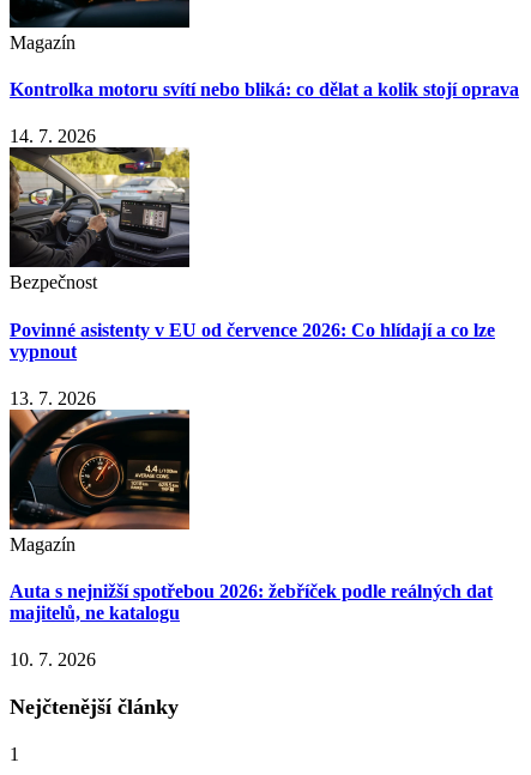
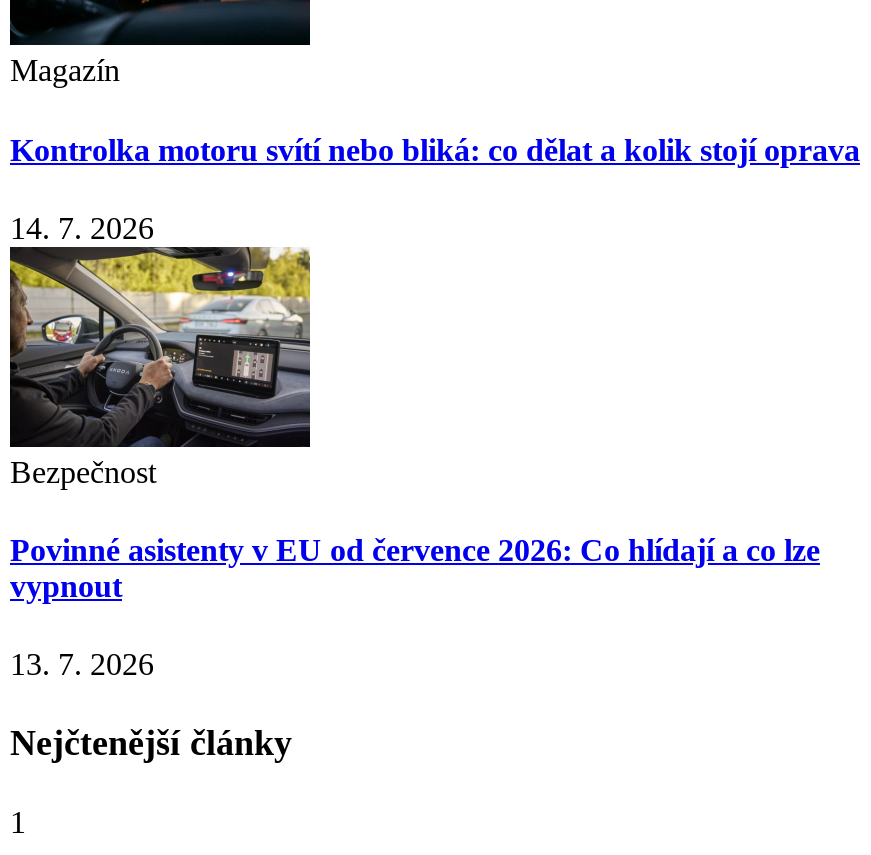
- [image]
- Magazín
- Auta s nejnižší spotřebou 2026: žebříček podle reálných dat
- majitelů, ne katalogu
- 10. 7. 2026
